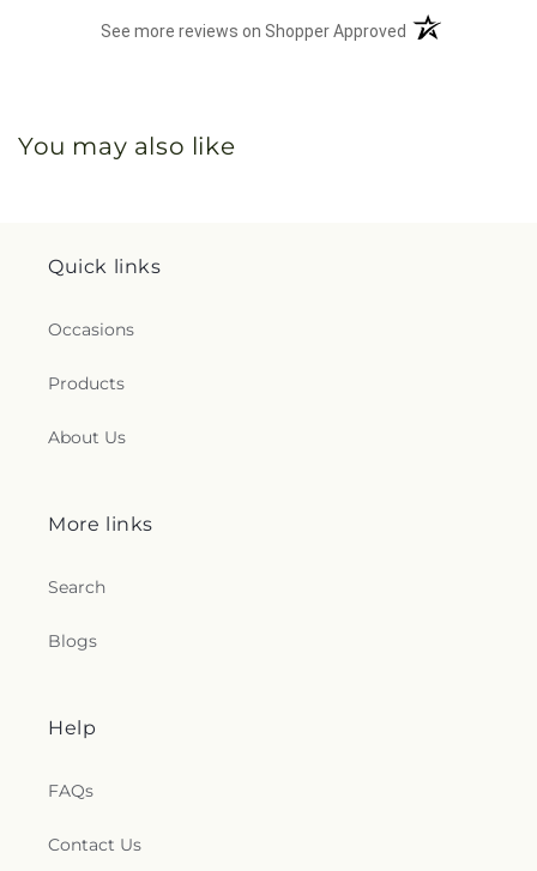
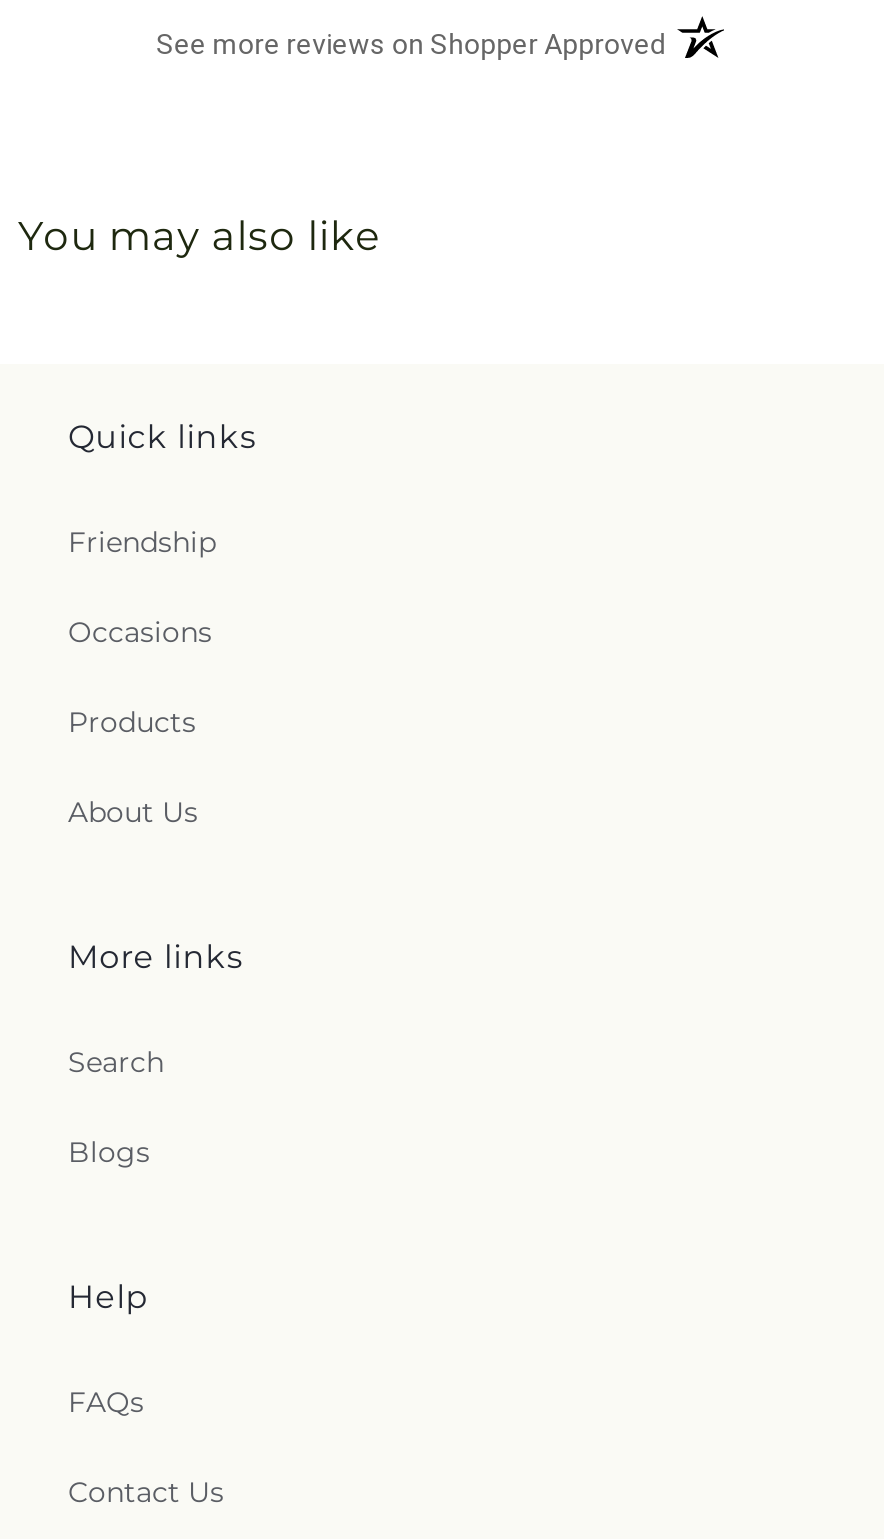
+ Friendship
